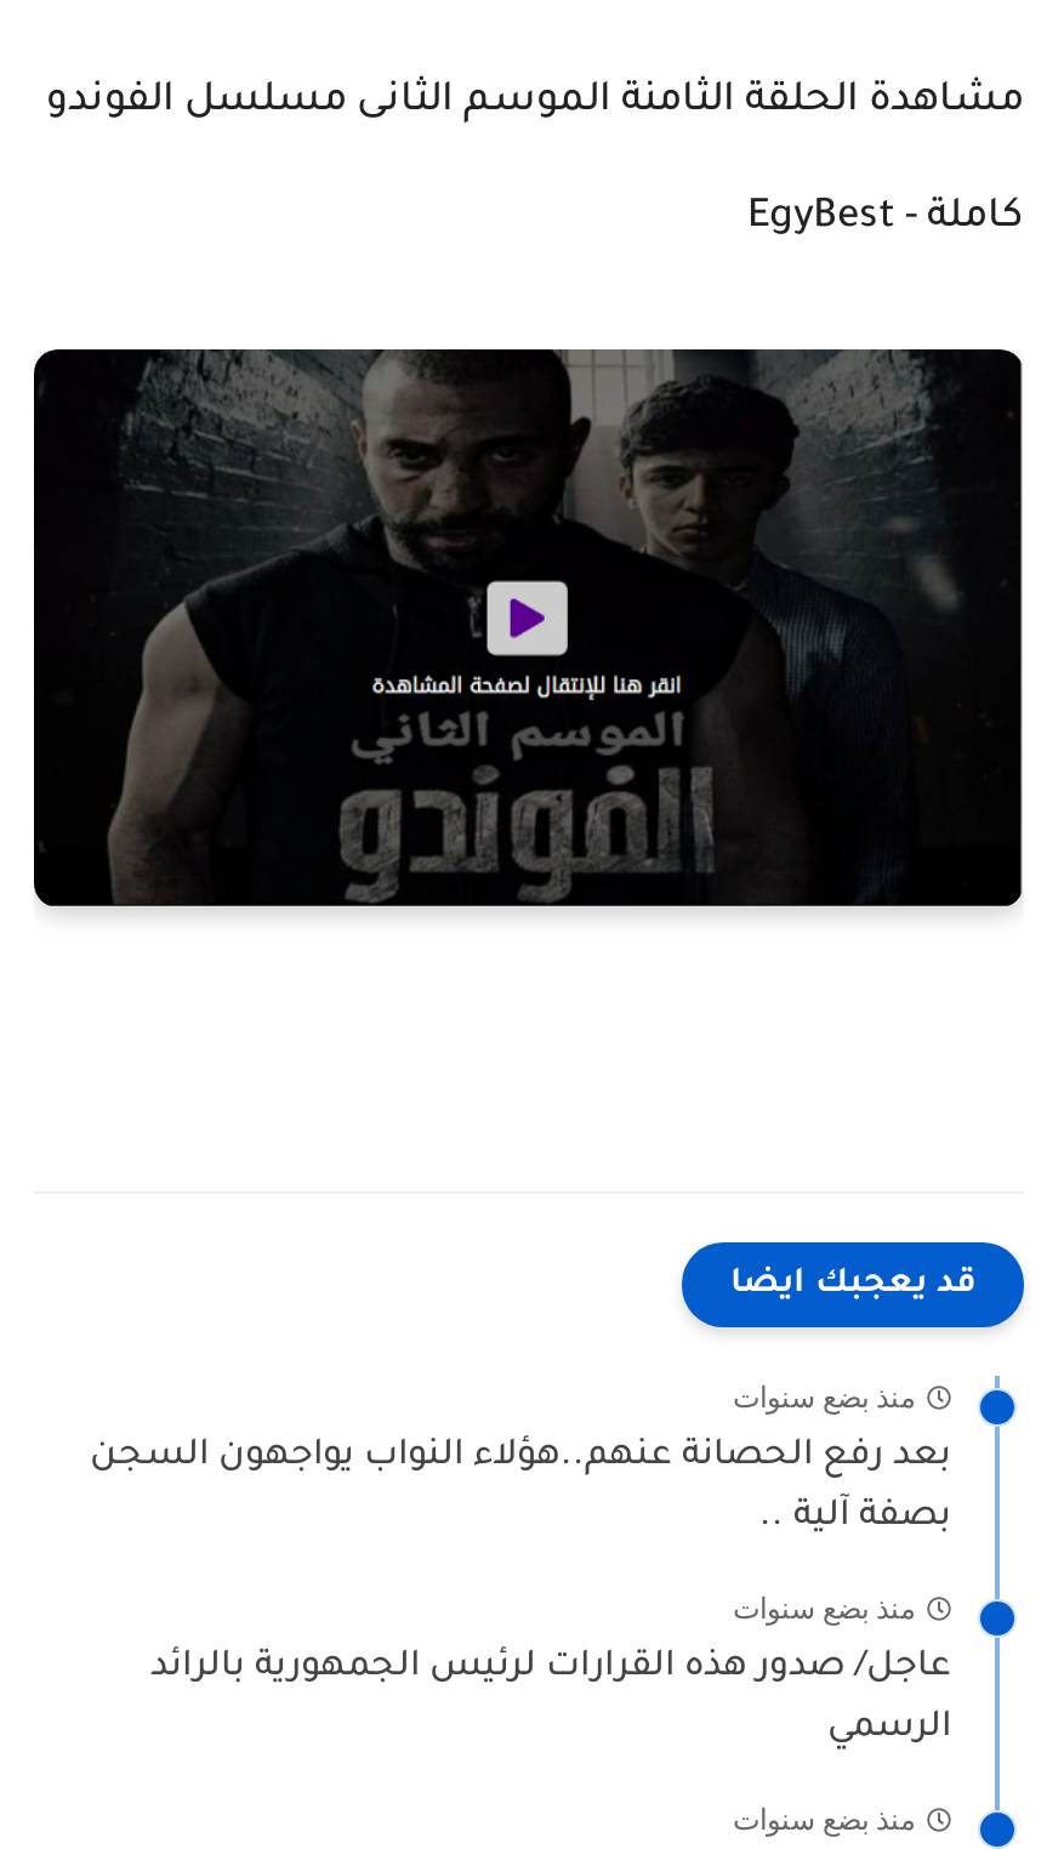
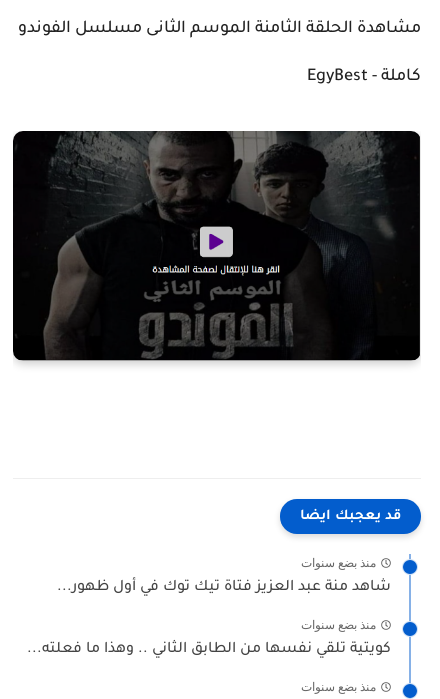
- بعد رفع الحصانة عنهم..هؤلاء النواب يواجهون السجن
- بصفة آلية ..
+ شاهد منة عبد العزيز فتاة تيك توك في أول ظهور...

- عاجل/ صدور هذه القرارات لرئيس الجمهورية بالرائد
- الرسمي
+ كويتية تلقي نفسها من الطابق الثاني .. وهذا ما فعلته...
